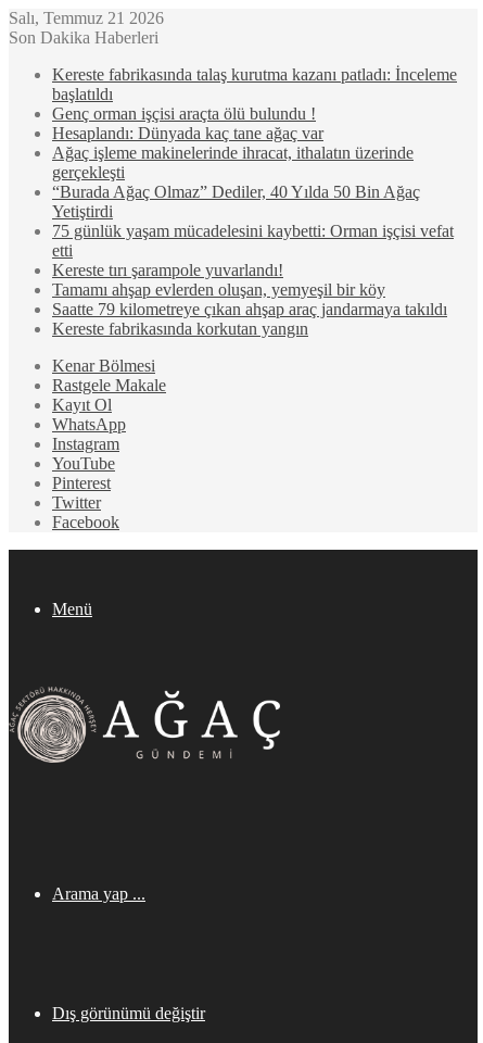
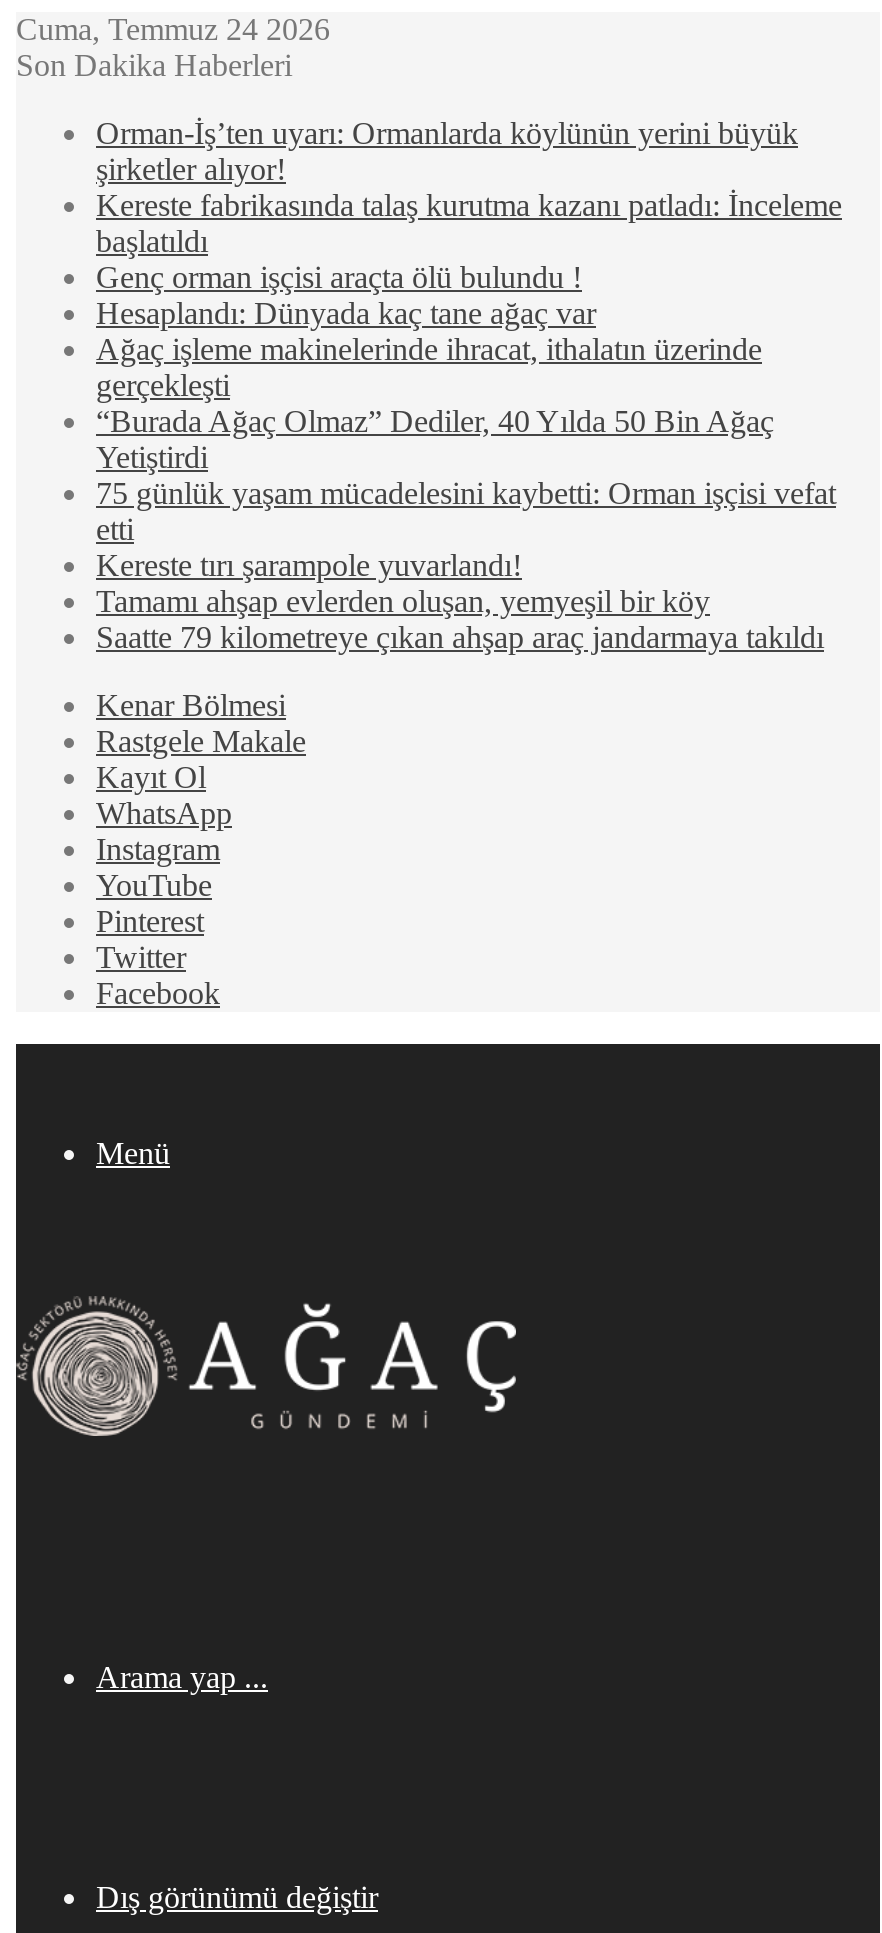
- Salı, Temmuz 21 2026
+ Cuma, Temmuz 24 2026

+ Orman-İş’ten uyarı: Ormanlarda köylünün yerini büyük
+ şirketler alıyor!

moved down: Kereste fabrikasında talaş kurutma kazanı patladı: İnceleme | başlatıldı | Genç orman işçisi araçta ölü bulundu ! | ... | Tamamı ahşap evlerden oluşan, yemyeşil bir köy | Saatte 79 kilometreye çıkan ahşap araç jandarmaya takıldı

- Kereste fabrikasında korkutan yangın
